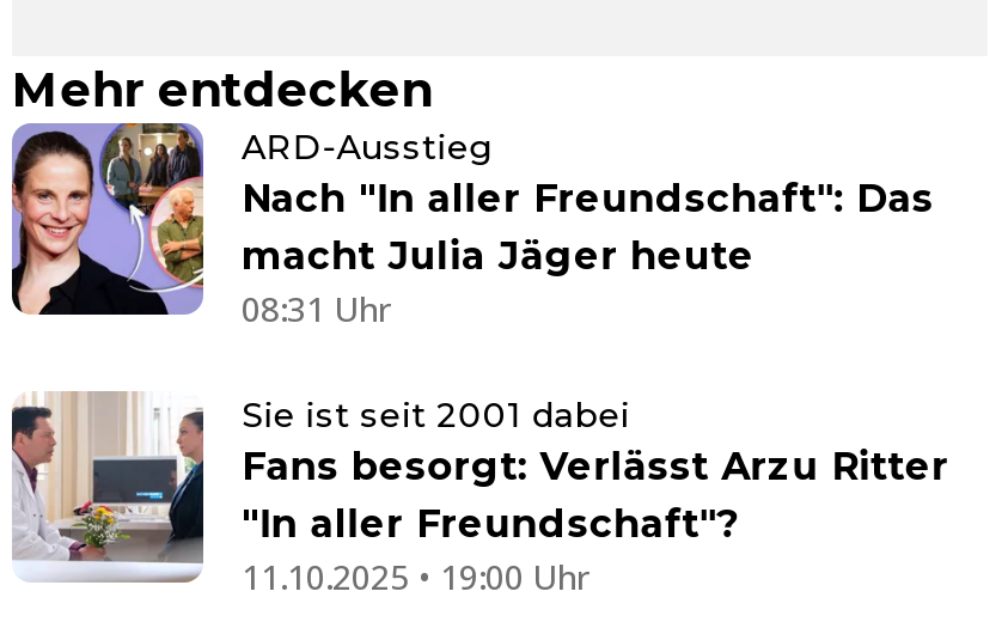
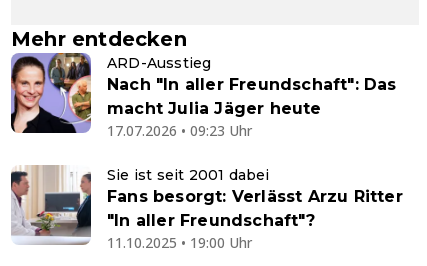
- 08:31 Uhr
+ 17.07.2026 • 09:23 Uhr
